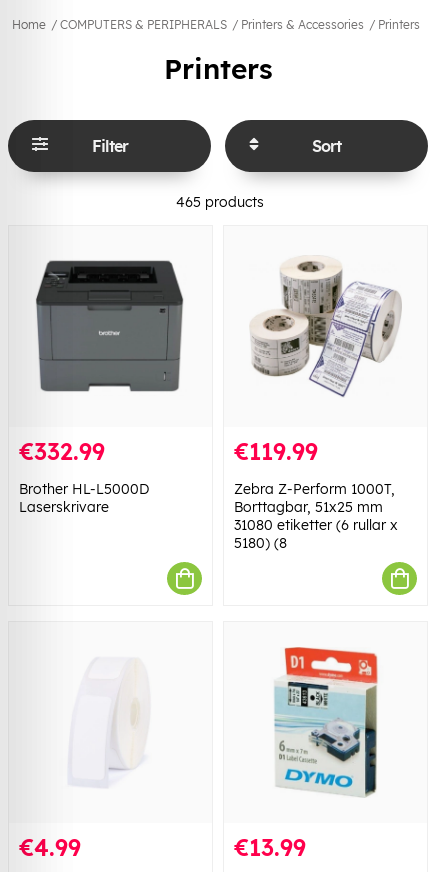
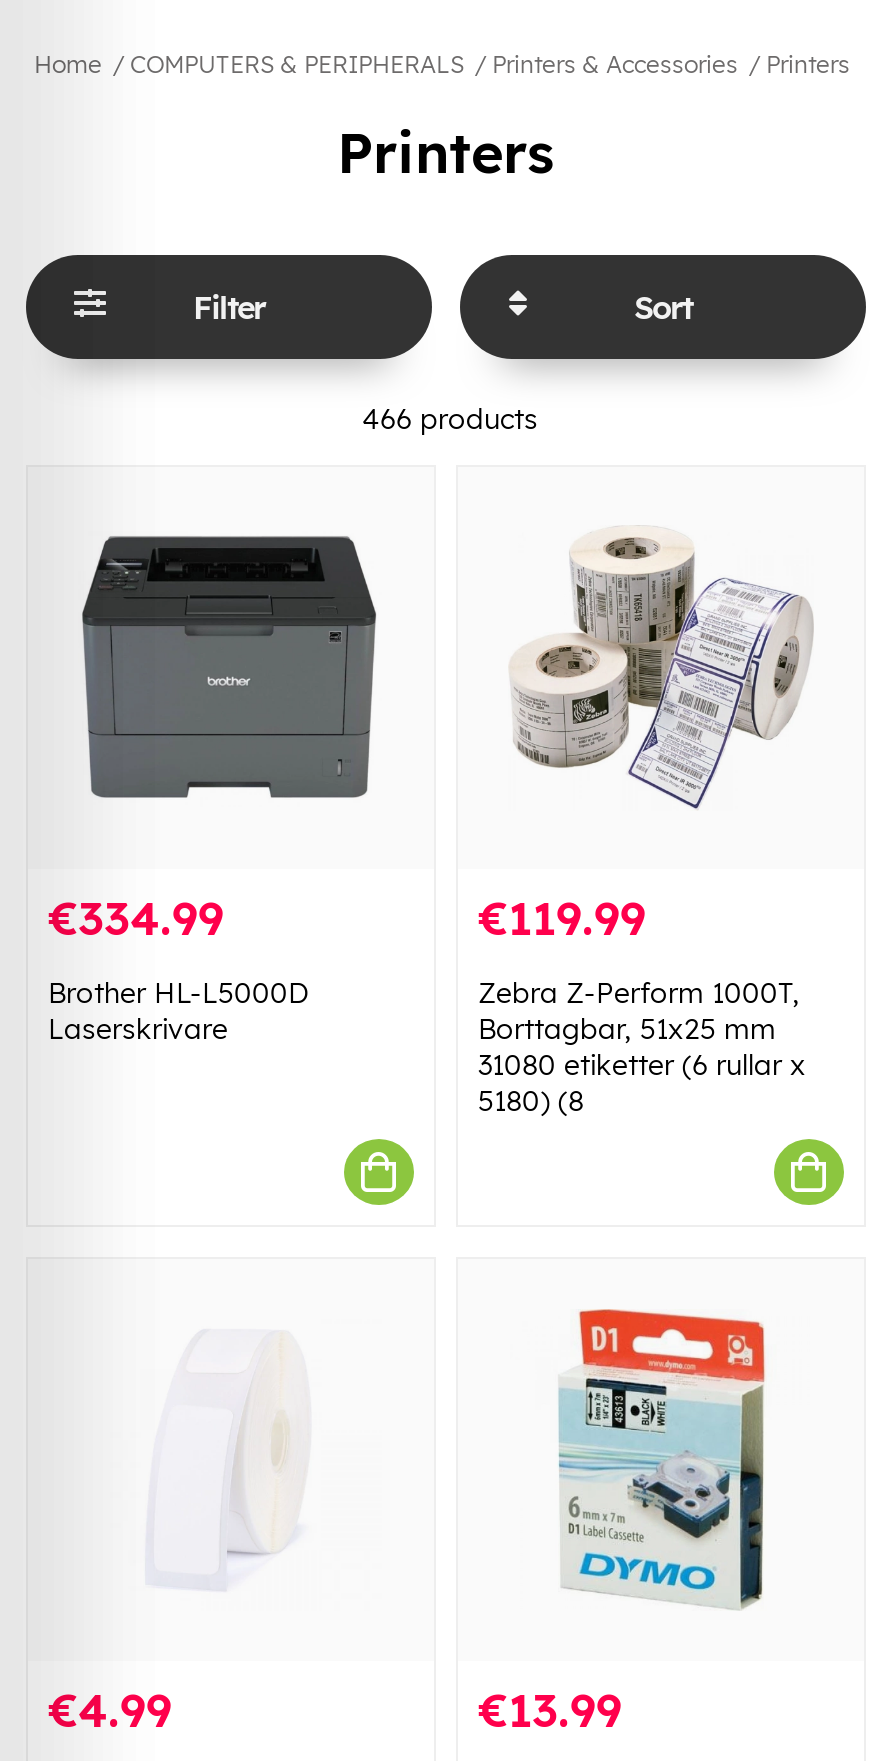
- 465 products
+ 466 products

- €332.99
+ €334.99
